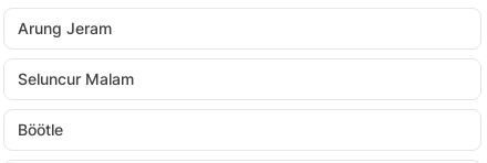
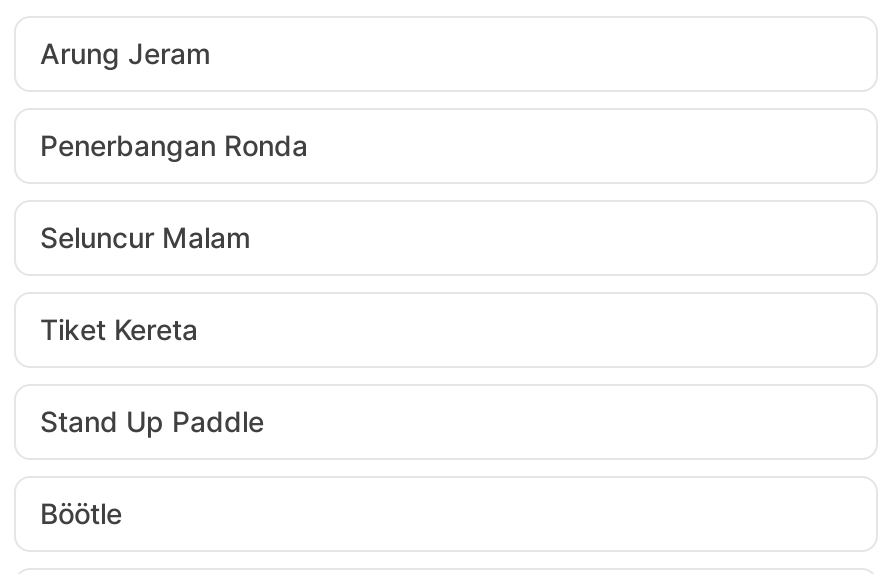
+ Penerbangan Ronda

+ Tiket Kereta
+ Stand Up Paddle
